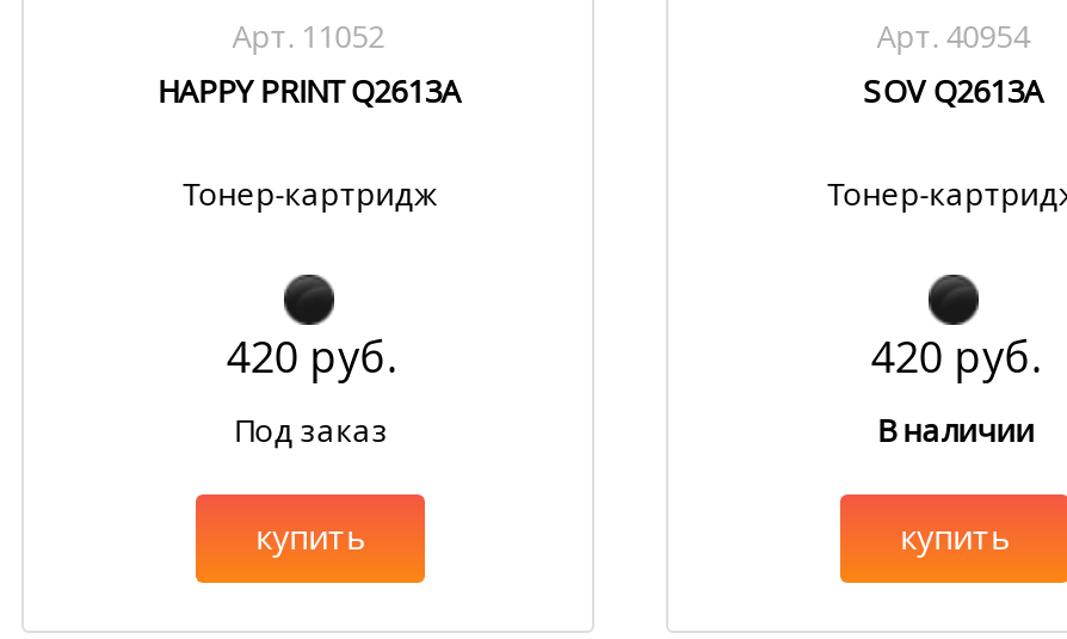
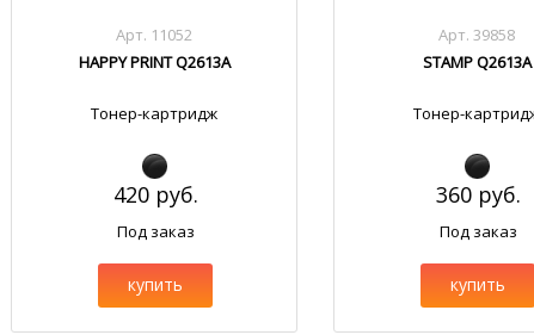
- Арт. 40954
+ Арт. 39858

- SOV Q2613A
+ STAMP Q2613A

- 420 руб.
- В наличии
+ 360 руб.
+ Под заказ
